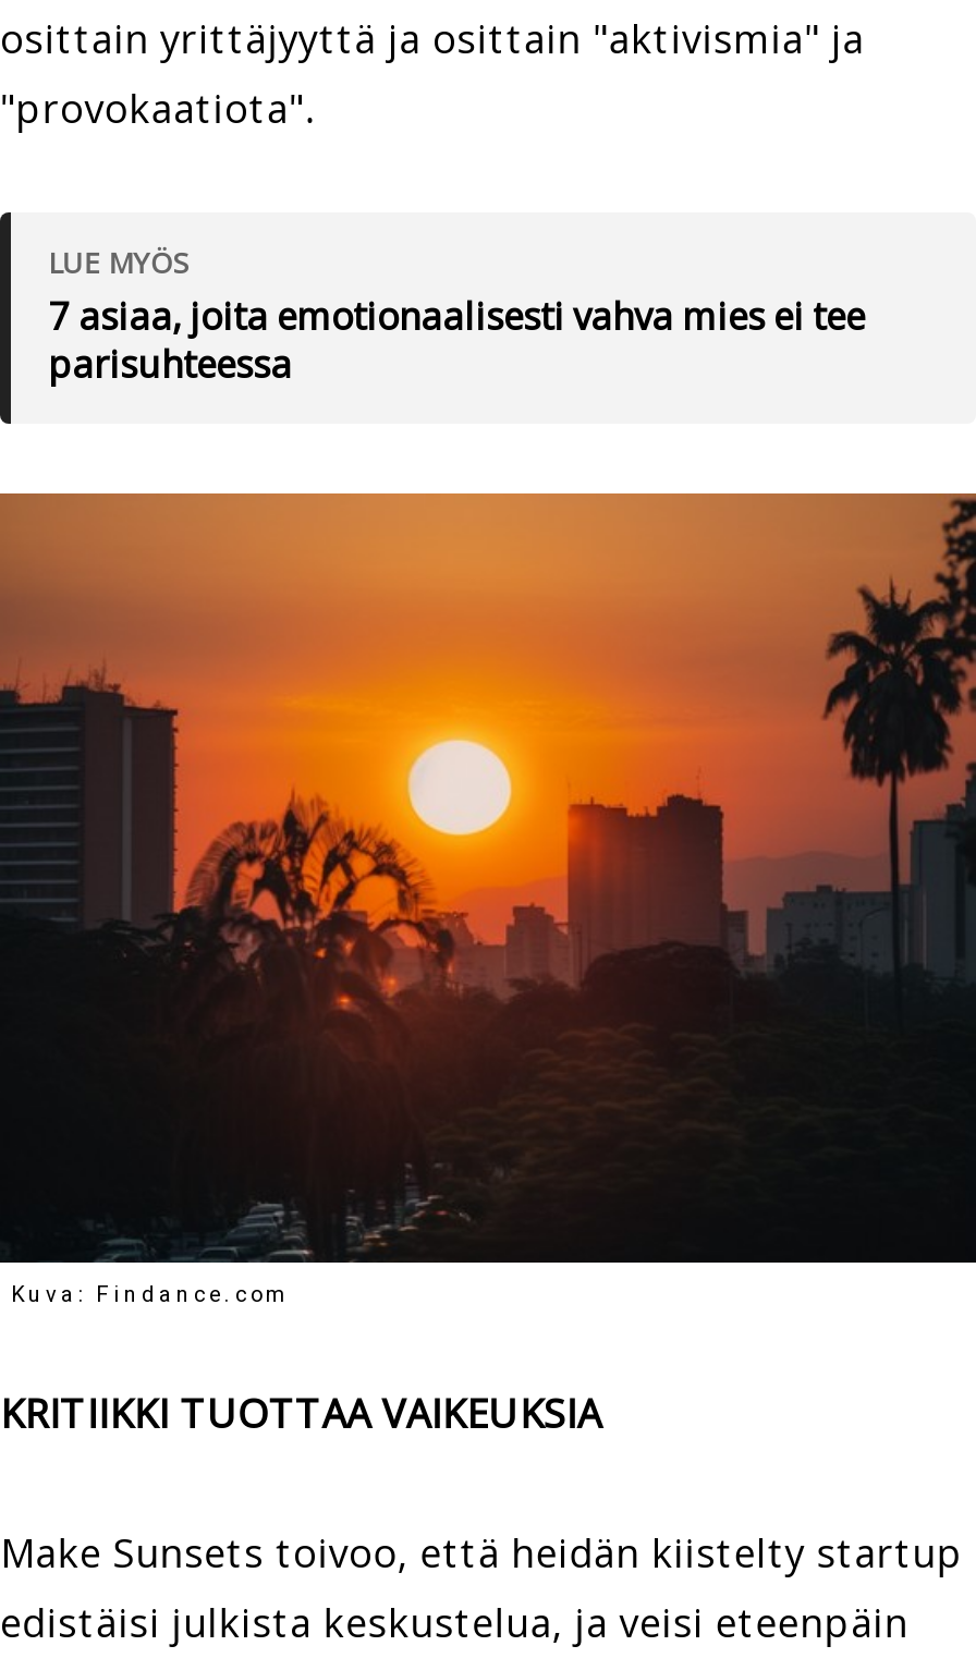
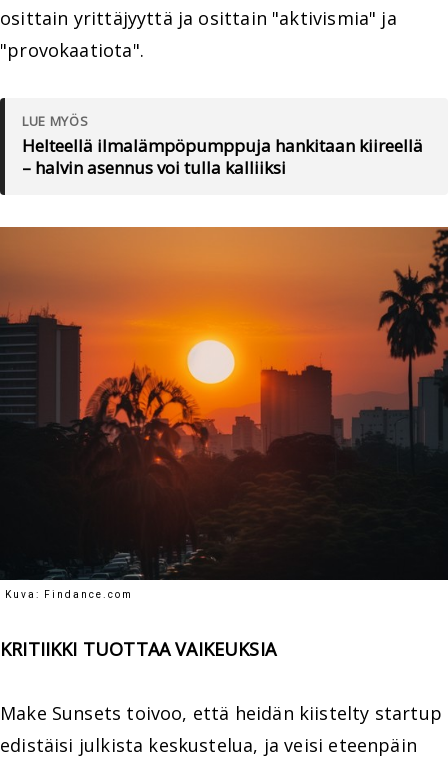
- 7 asiaa, joita emotionaalisesti vahva mies ei tee
- parisuhteessa
+ Helteellä ilmalämpöpumppuja hankitaan kiireellä
+ – halvin asennus voi tulla kalliiksi
